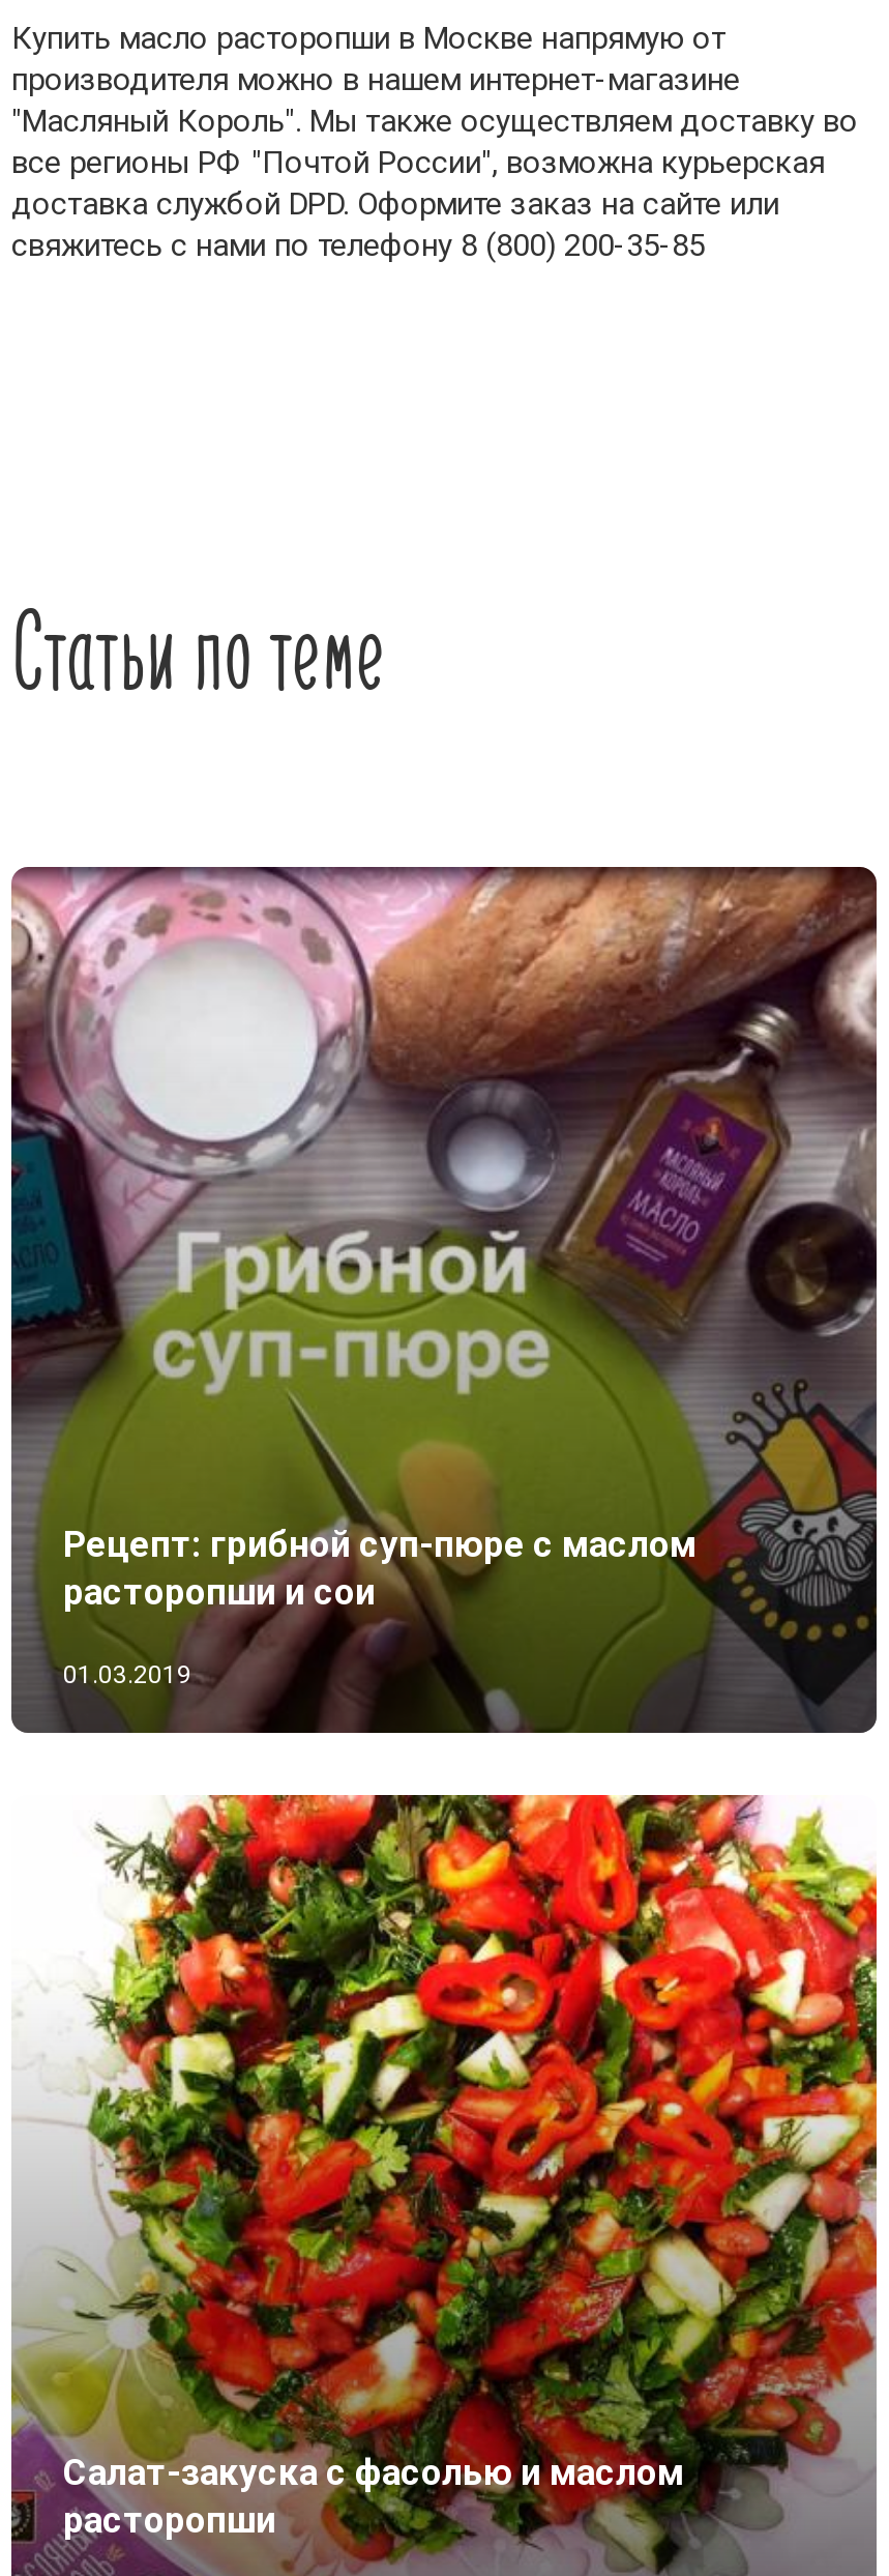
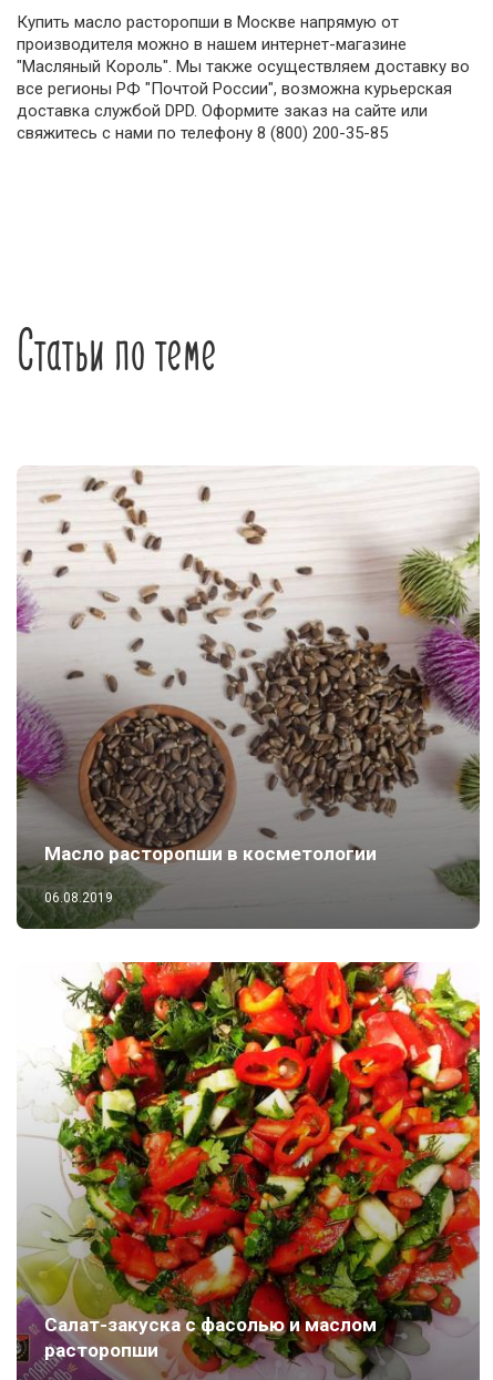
- [image]
- Рецепт: грибной суп-пюре с маслом
- расторопши и сои
+ [image]
+ Масло расторопши в косметологии

- 01.03.2019
+ 06.08.2019
